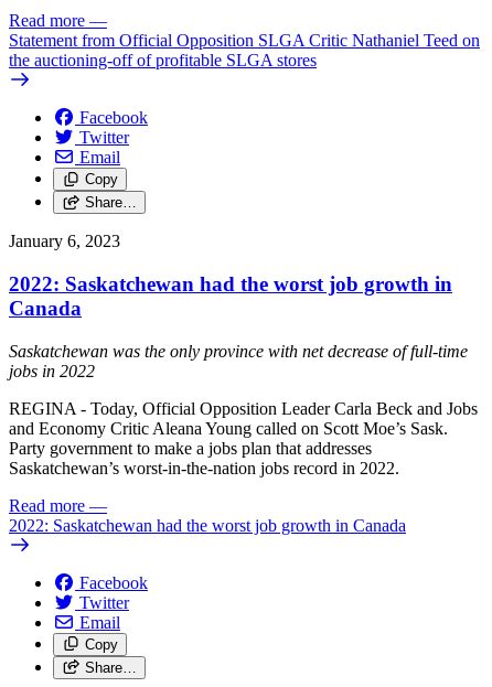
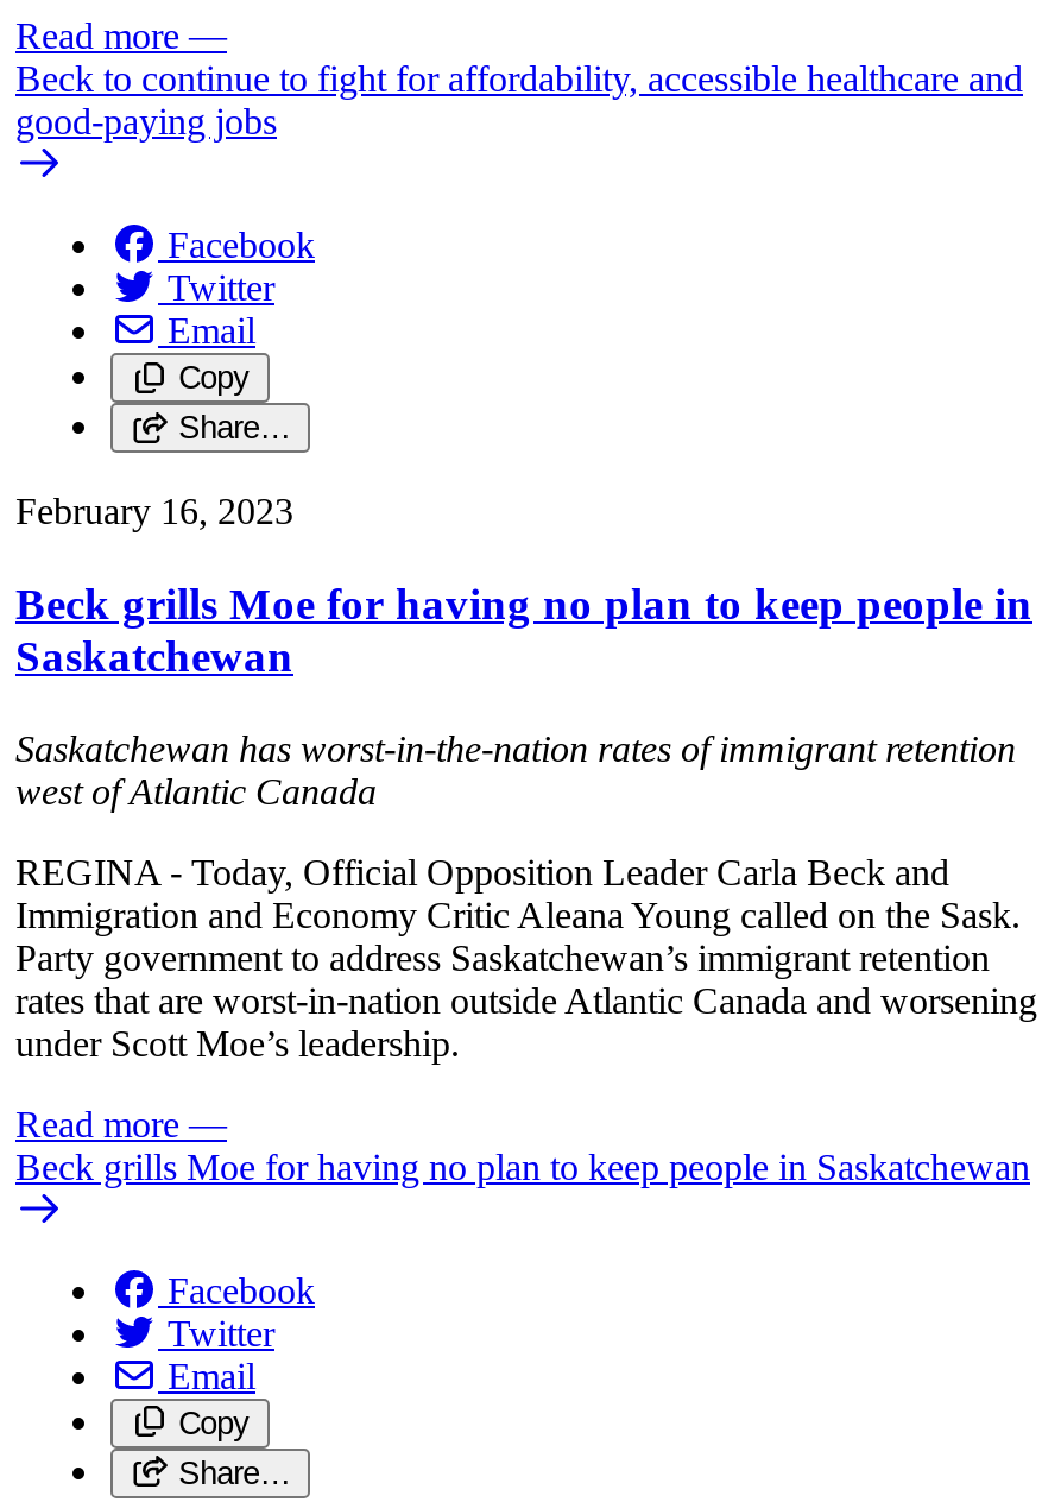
- Statement from Official Opposition SLGA Critic Nathaniel Teed on
- the auctioning-off of profitable SLGA stores
+ Beck to continue to fight for affordability, accessible healthcare and
+ good-paying jobs

- January 6, 2023
+ February 16, 2023

- 2022: Saskatchewan had the worst job growth in
- Canada
+ Beck grills Moe for having no plan to keep people in
+ Saskatchewan

- Saskatchewan was the only province with net decrease of full-time
- jobs in 2022
+ Saskatchewan has worst-in-the-nation rates of immigrant retention
+ west of Atlantic Canada

- REGINA - Today, Official Opposition Leader Carla Beck and Jobs
- and Economy Critic Aleana Young called on Scott Moe’s Sask.
- Party government to make a jobs plan that addresses
- Saskatchewan’s worst-in-the-nation jobs record in 2022.
+ REGINA - Today, Official Opposition Leader Carla Beck and
+ Immigration and Economy Critic Aleana Young called on the Sask.
+ Party government to address Saskatchewan’s immigrant retention
+ rates that are worst-in-nation outside Atlantic Canada and worsening
+ under Scott Moe’s leadership.

- 2022: Saskatchewan had the worst job growth in Canada
+ Beck grills Moe for having no plan to keep people in Saskatchewan
